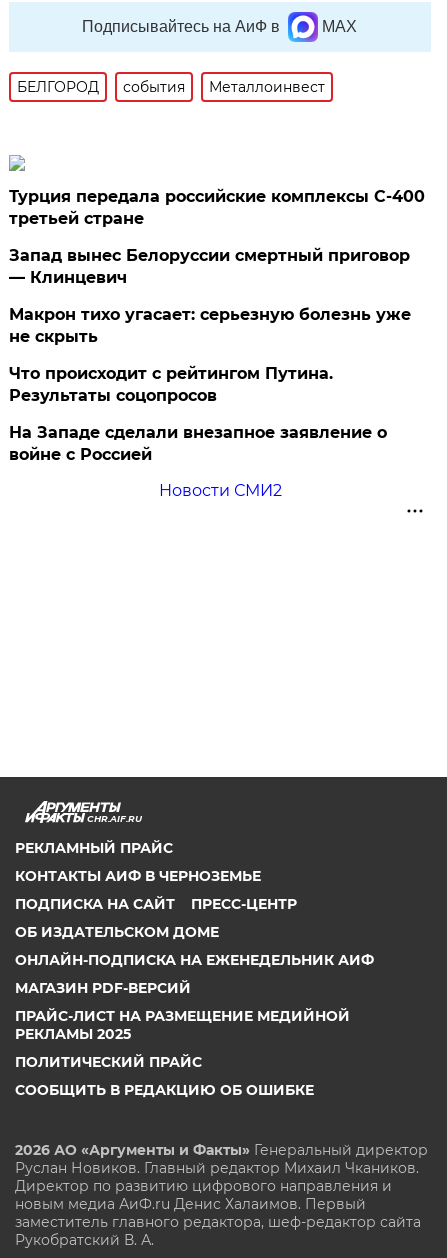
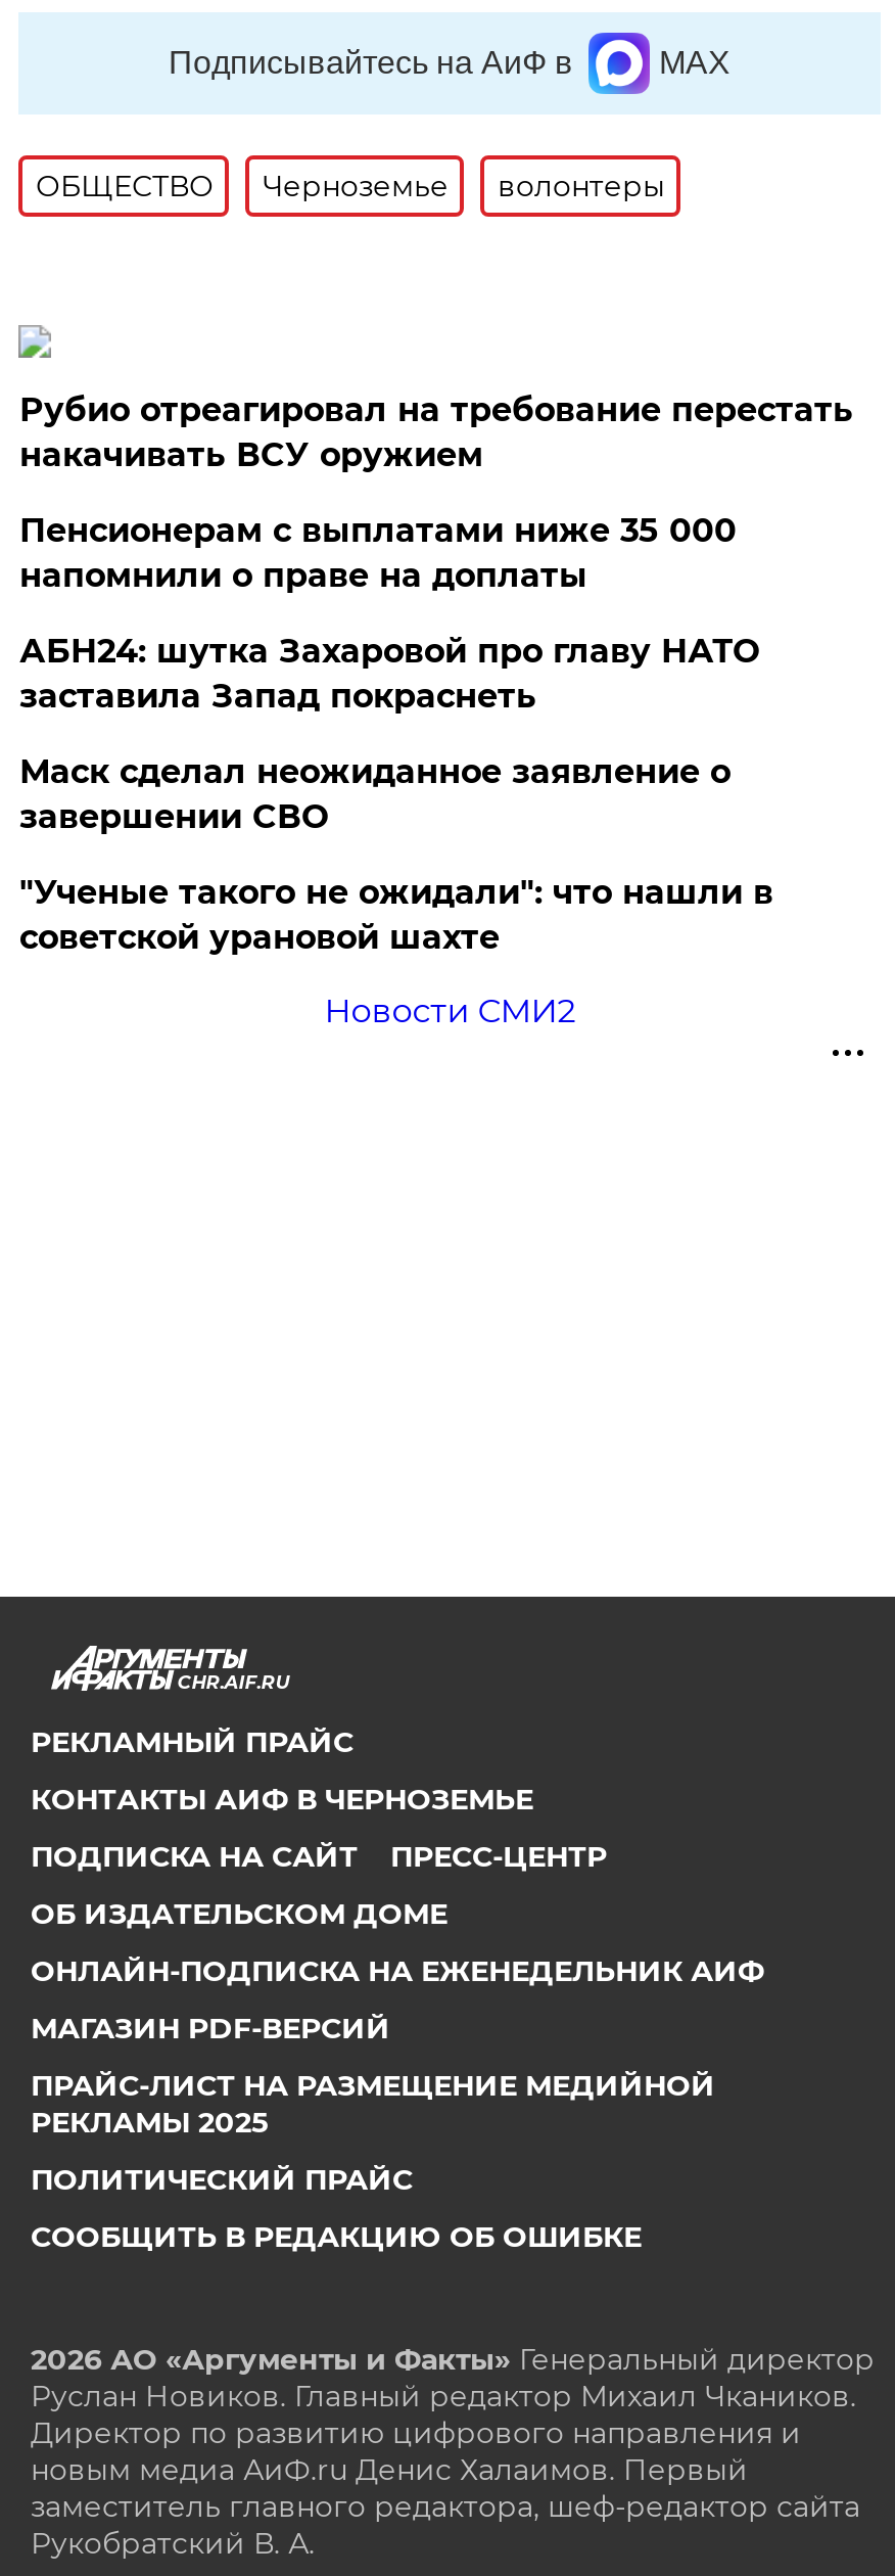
- БЕЛГОРОД
- события
- Металлоинвест
+ ОБЩЕСТВО
+ Черноземье
+ волонтеры

- Турция передала российские комплексы С-400
- третьей стране
+ Рубио отреагировал на требование перестать
+ накачивать ВСУ оружием

- Запад вынес Белоруссии смертный приговор
- — Клинцевич
+ Пенсионерам с выплатами ниже 35 000
+ напомнили о праве на доплаты

- Макрон тихо угасает: серьезную болезнь уже
- не скрыть
+ АБН24: шутка Захаровой про главу НАТО
+ заставила Запад покраснеть

- Что происходит с рейтингом Путина.
- Результаты соцопросов
+ Маск сделал неожиданное заявление о
+ завершении СВО

- На Западе сделали внезапное заявление о
- войне с Россией
+ "Ученые такого не ожидали": что нашли в
+ советской урановой шахте
